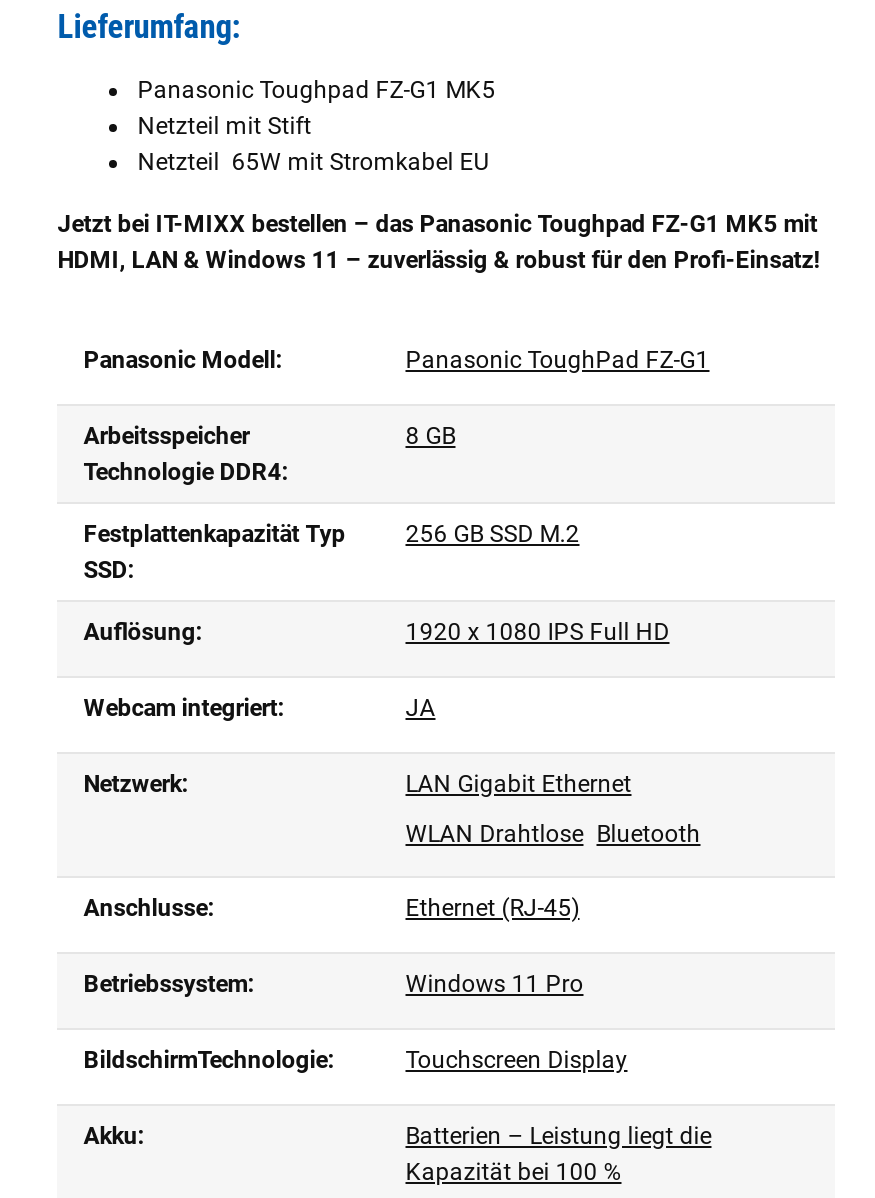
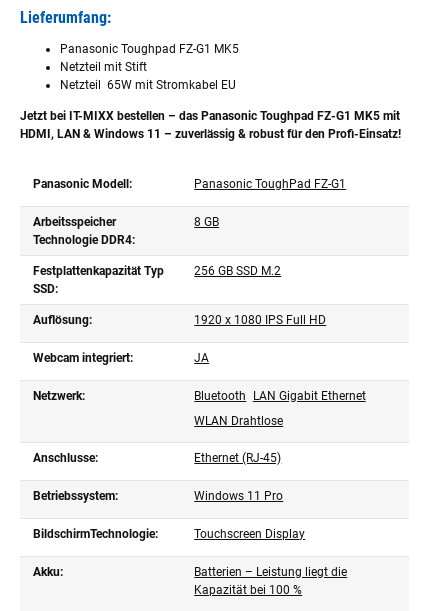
- LAN Gigabit Ethernet
+ Bluetooth LAN Gigabit Ethernet

- WLAN Drahtlose Bluetooth
+ WLAN Drahtlose
